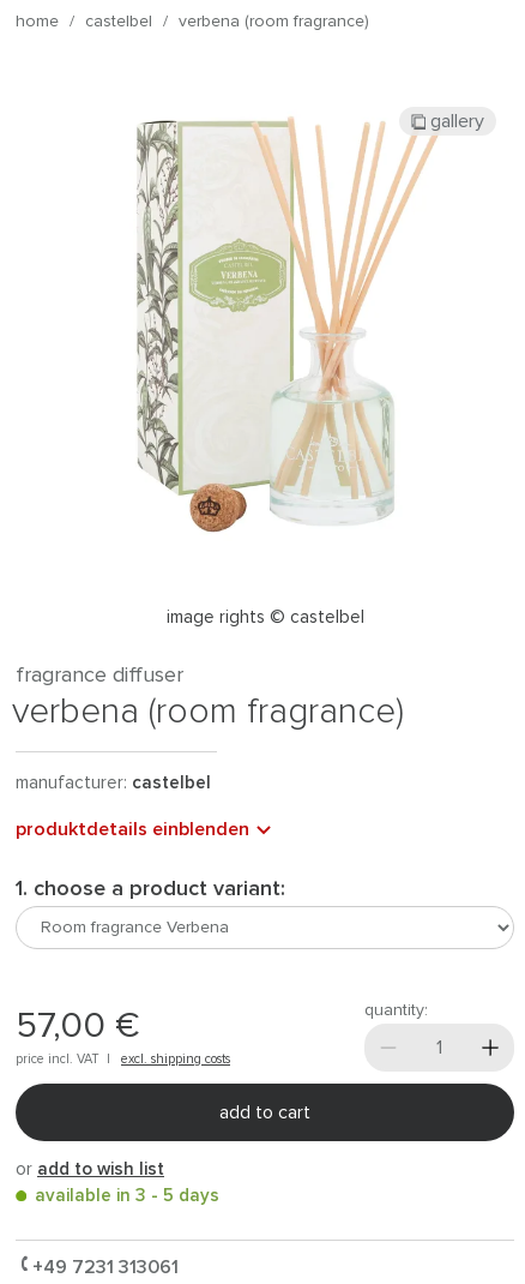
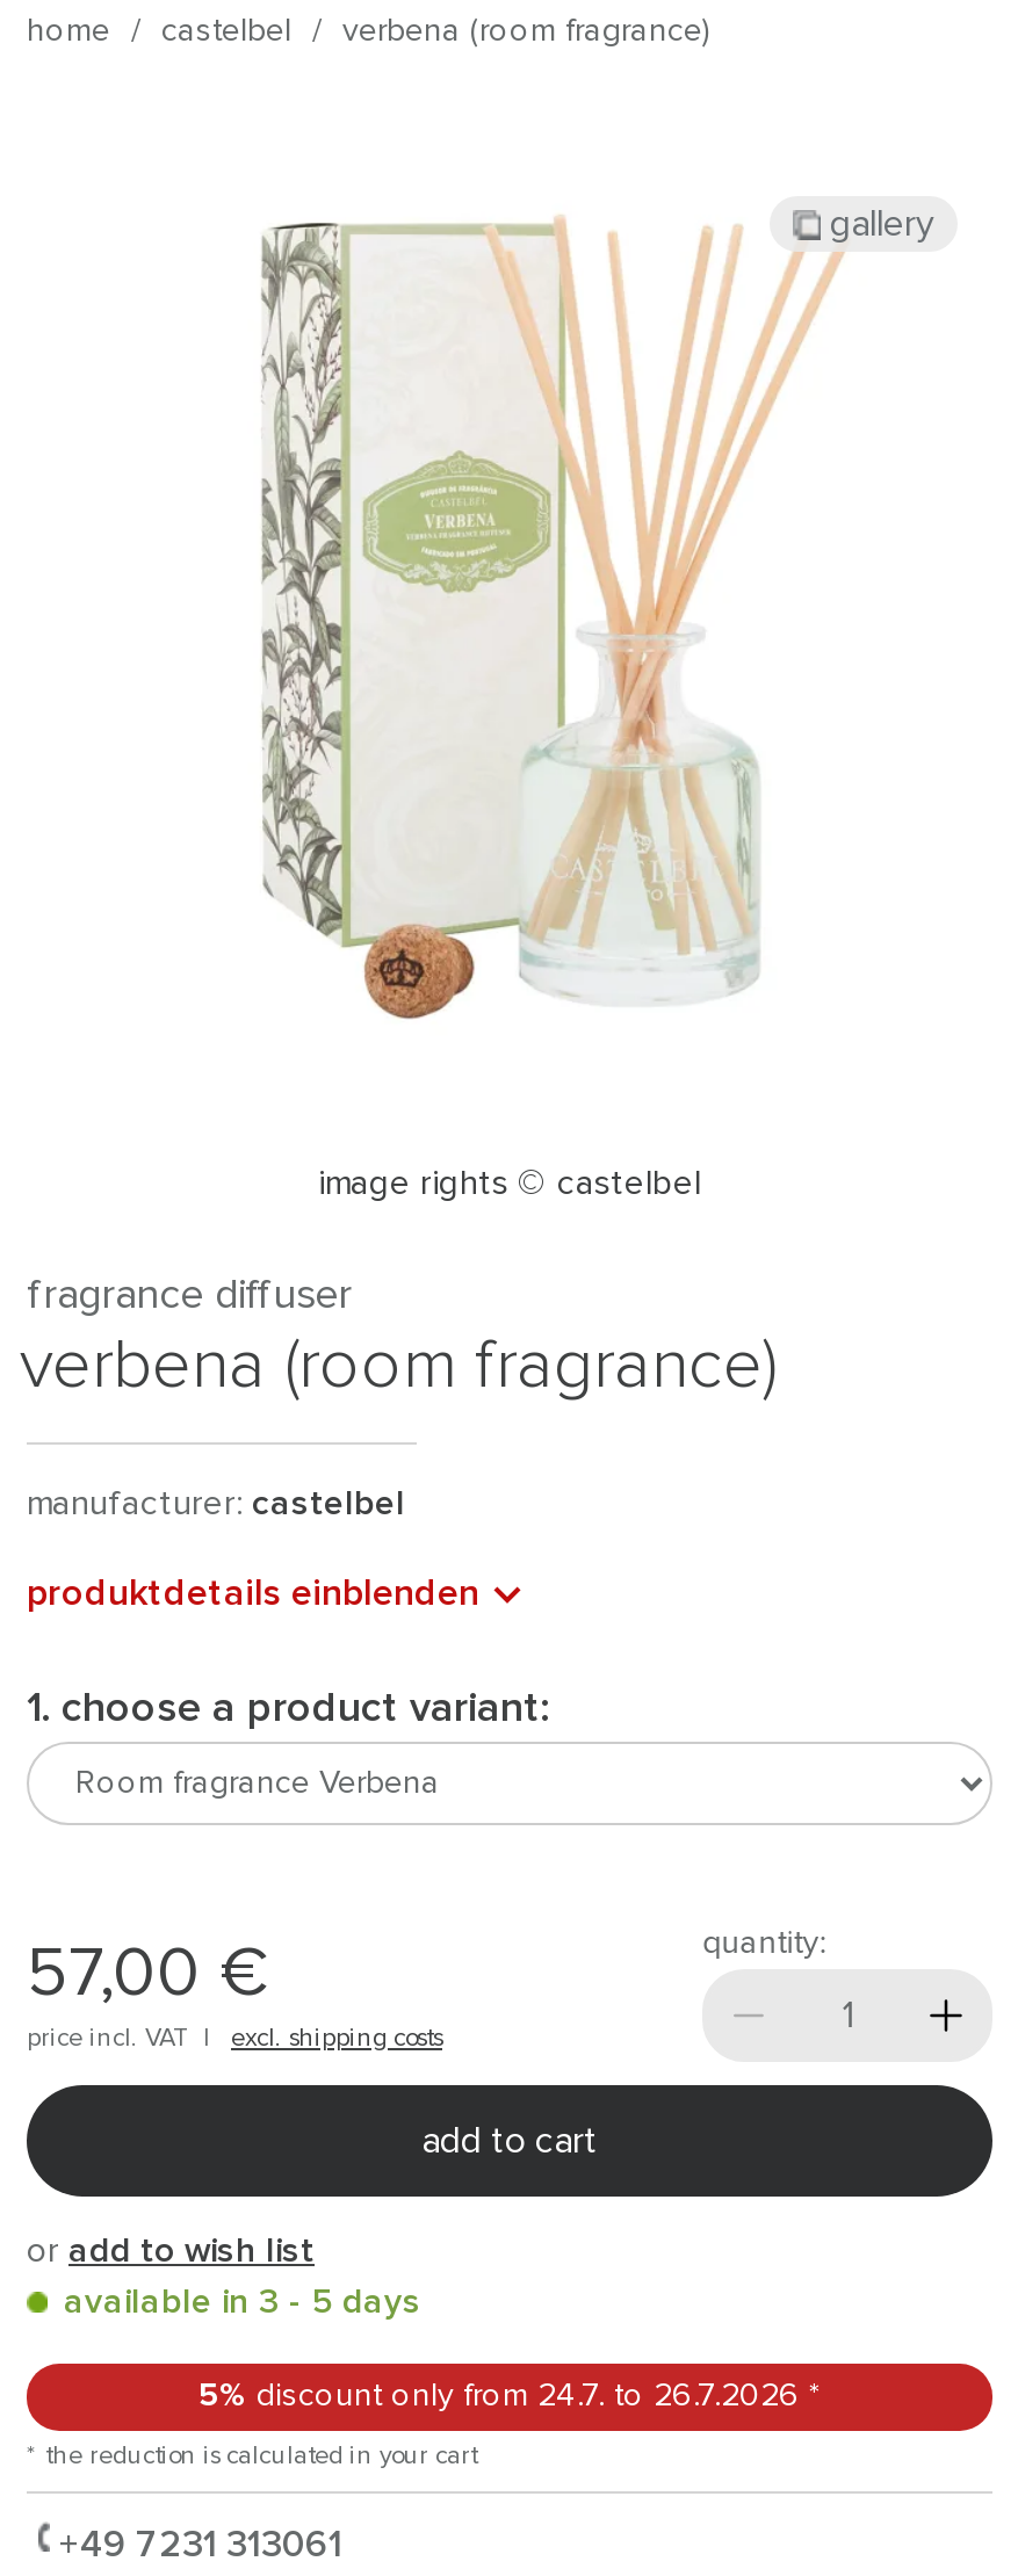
+ 5% discount only from 24.7. to 26.7.2026 *
+ * the reduction is calculated in your cart
